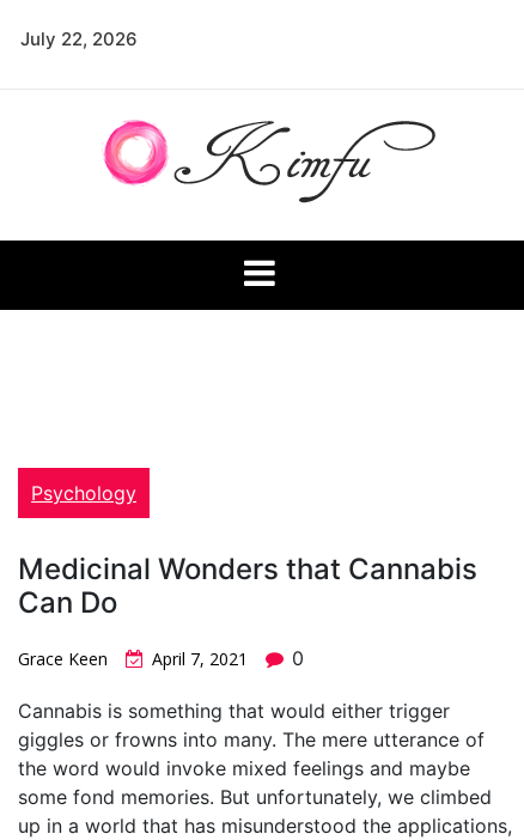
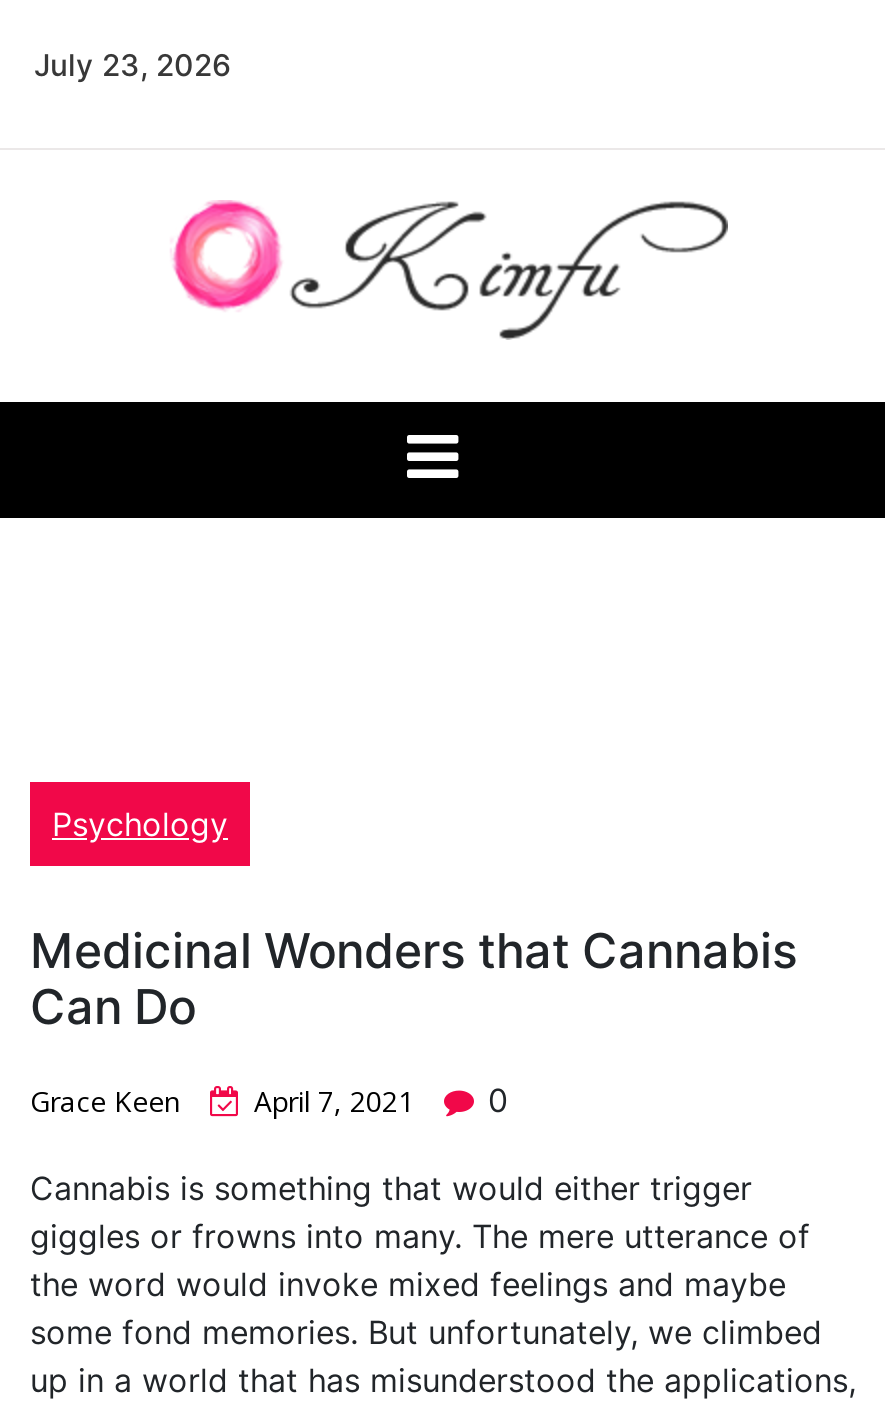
- July 22, 2026
+ July 23, 2026
